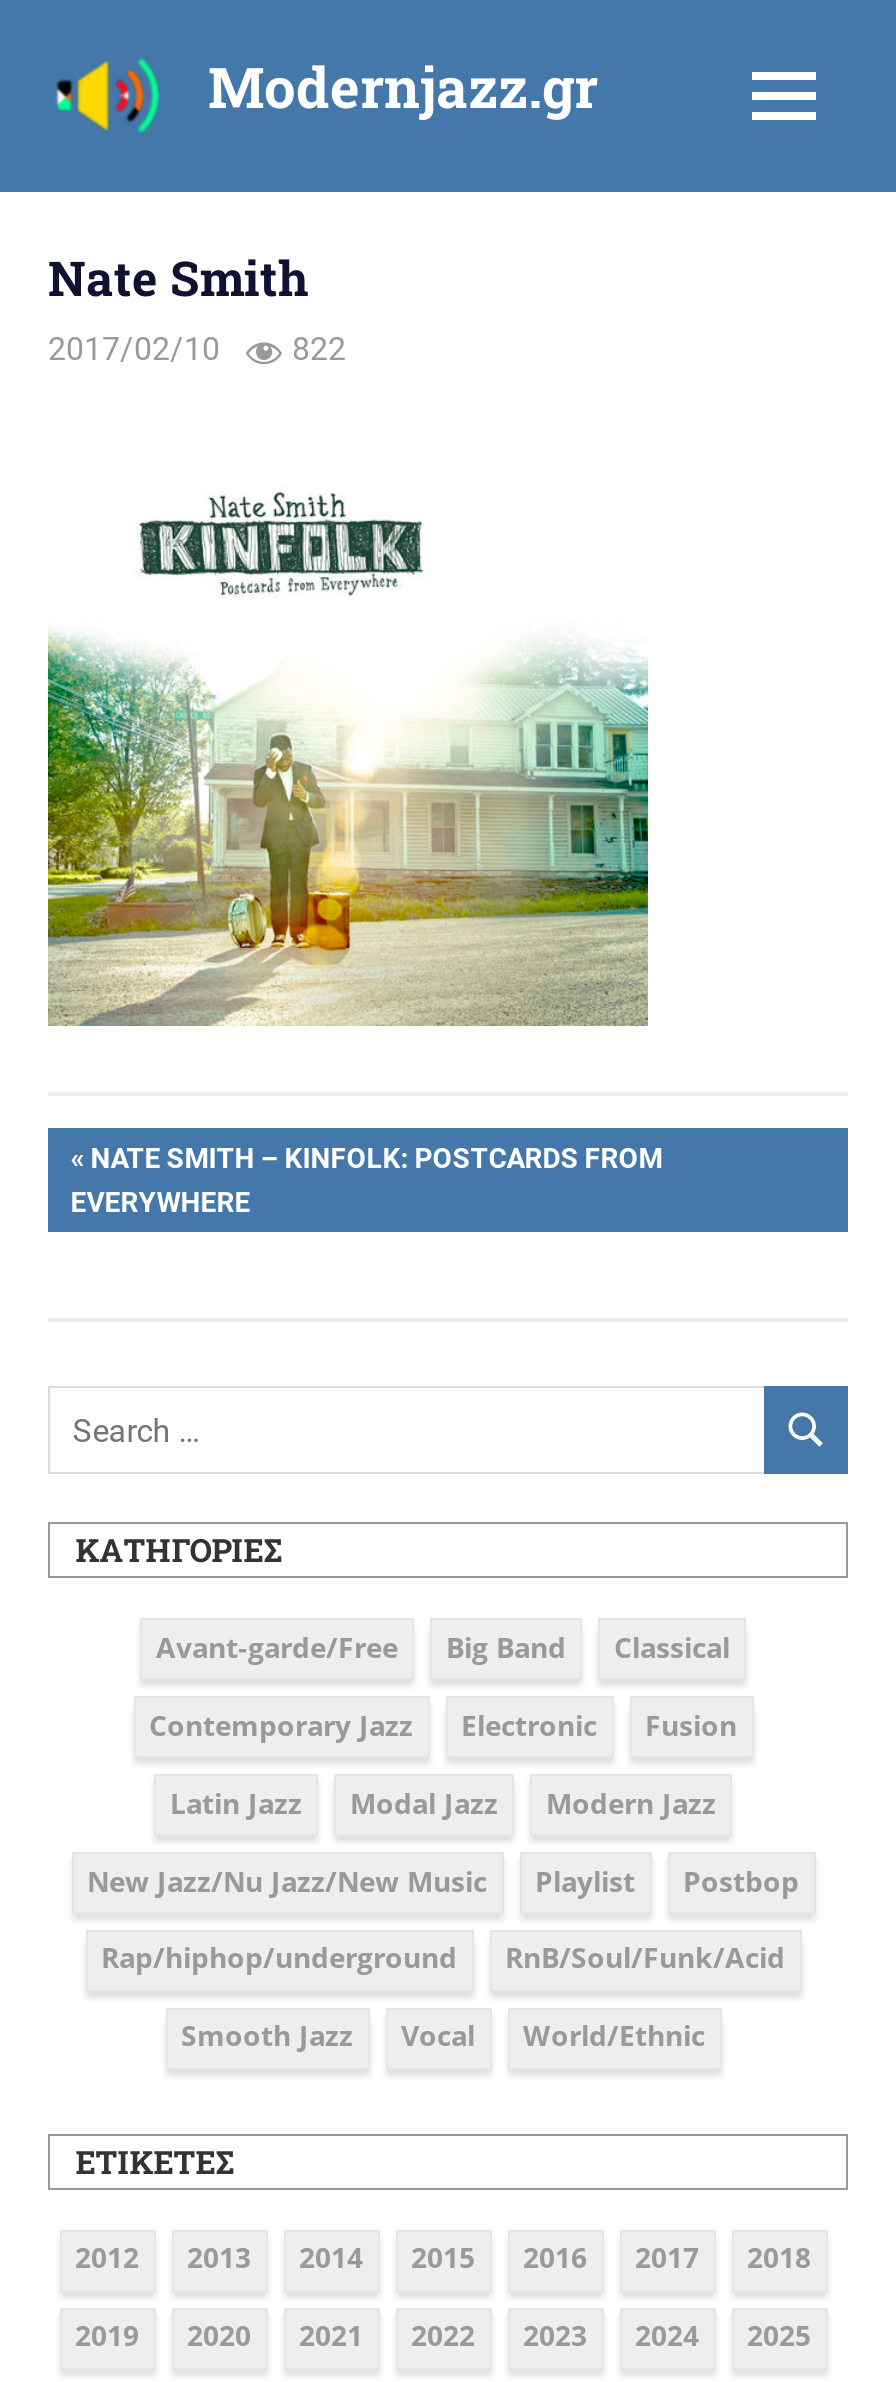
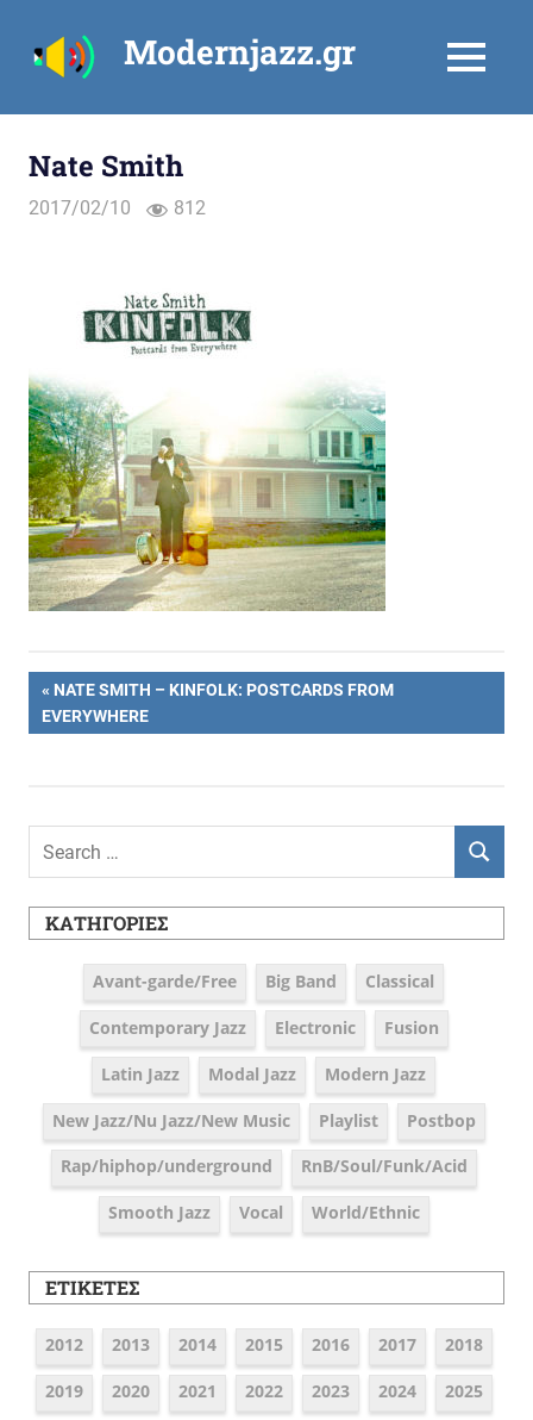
- 2017/02/10 822
+ 2017/02/10 812
